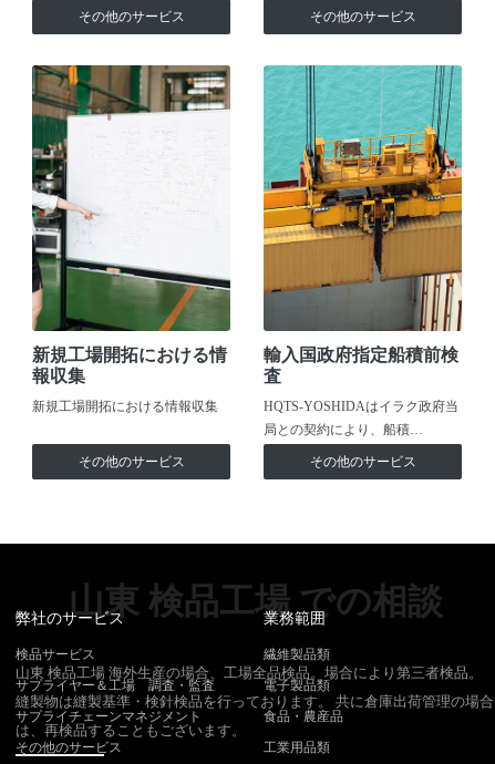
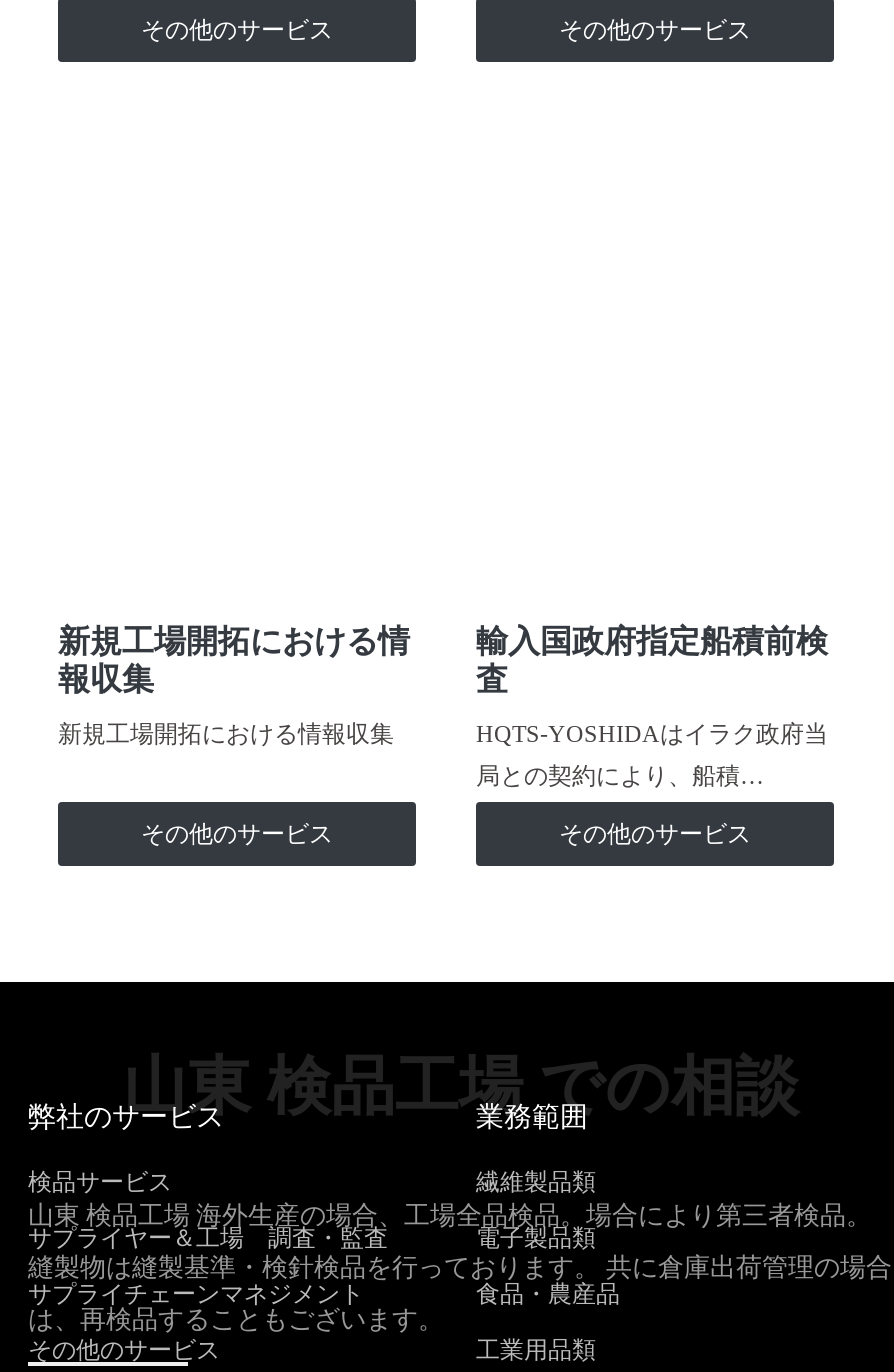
- [image]

- [image]
